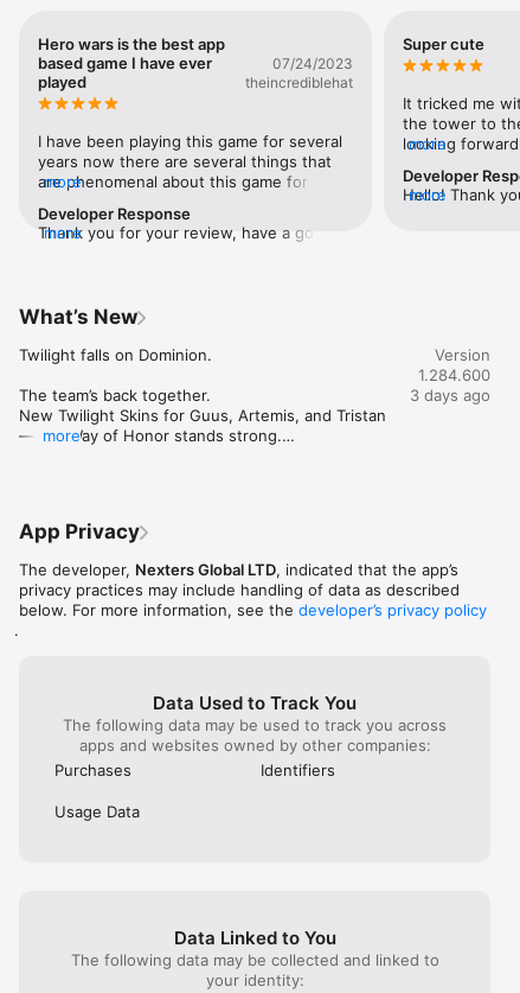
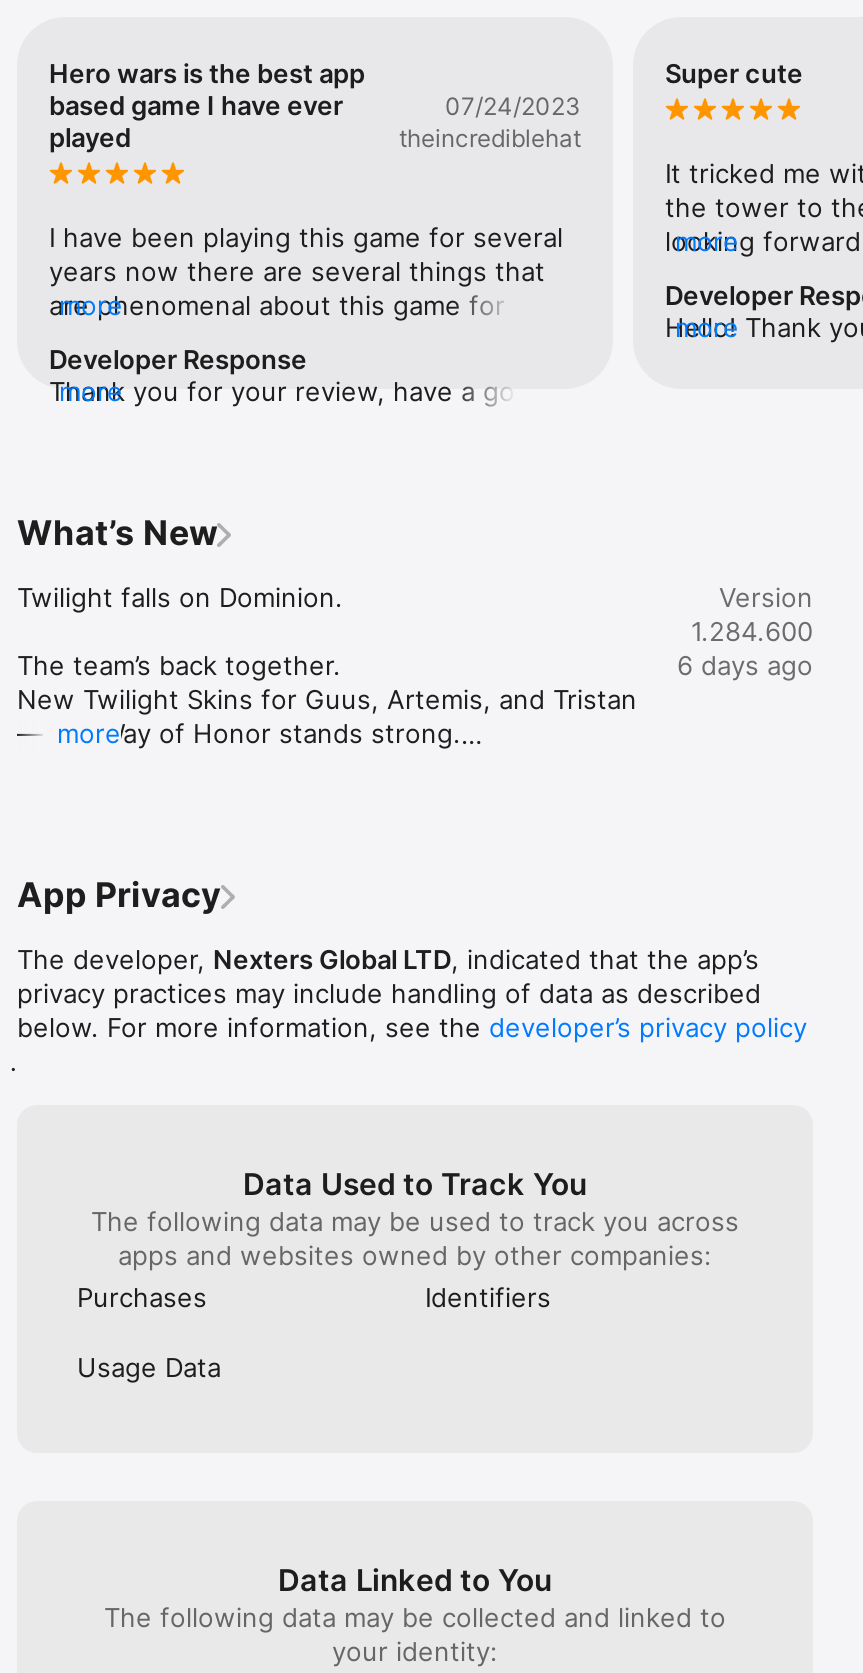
- 3 days ago
+ 6 days ago
